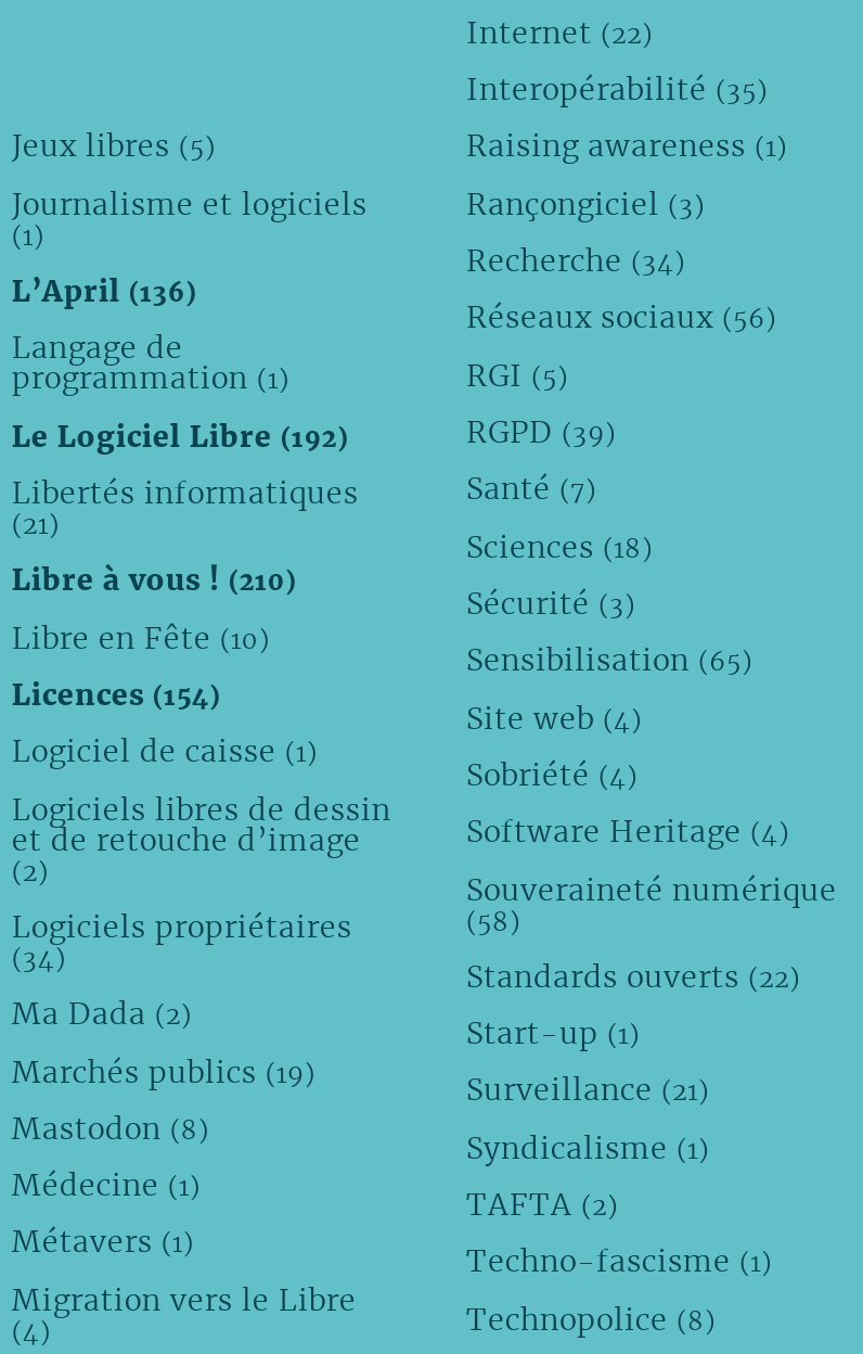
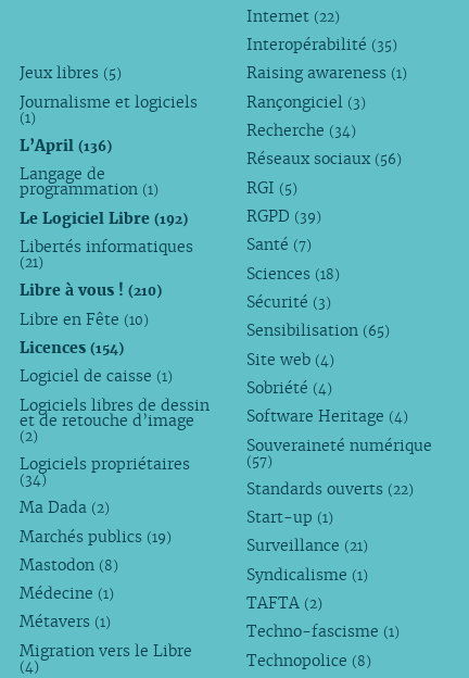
- (58)
+ (57)
